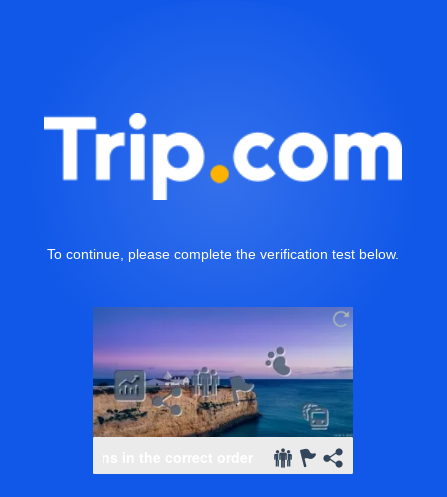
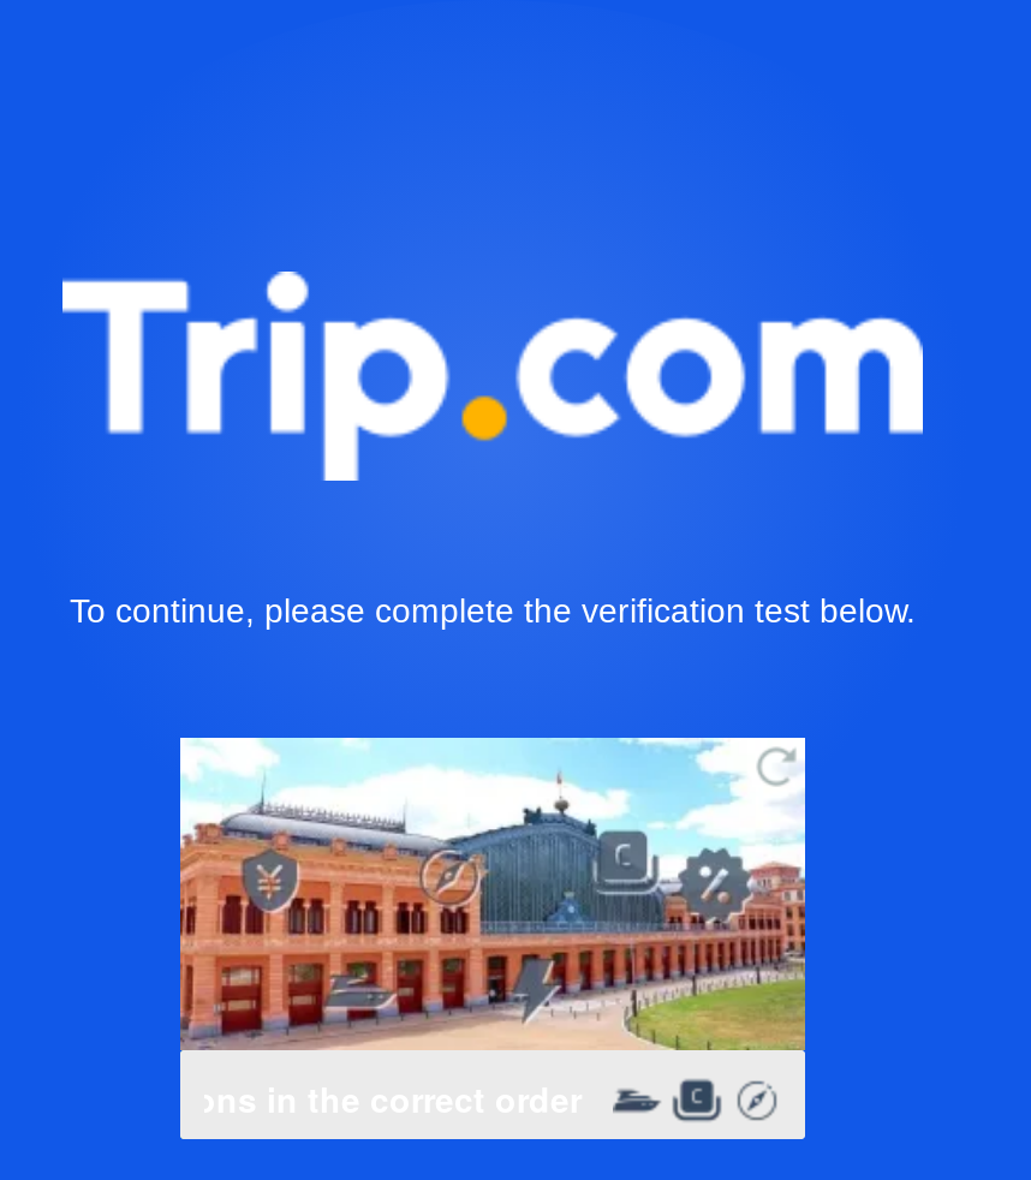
- [image]
+ [image]
